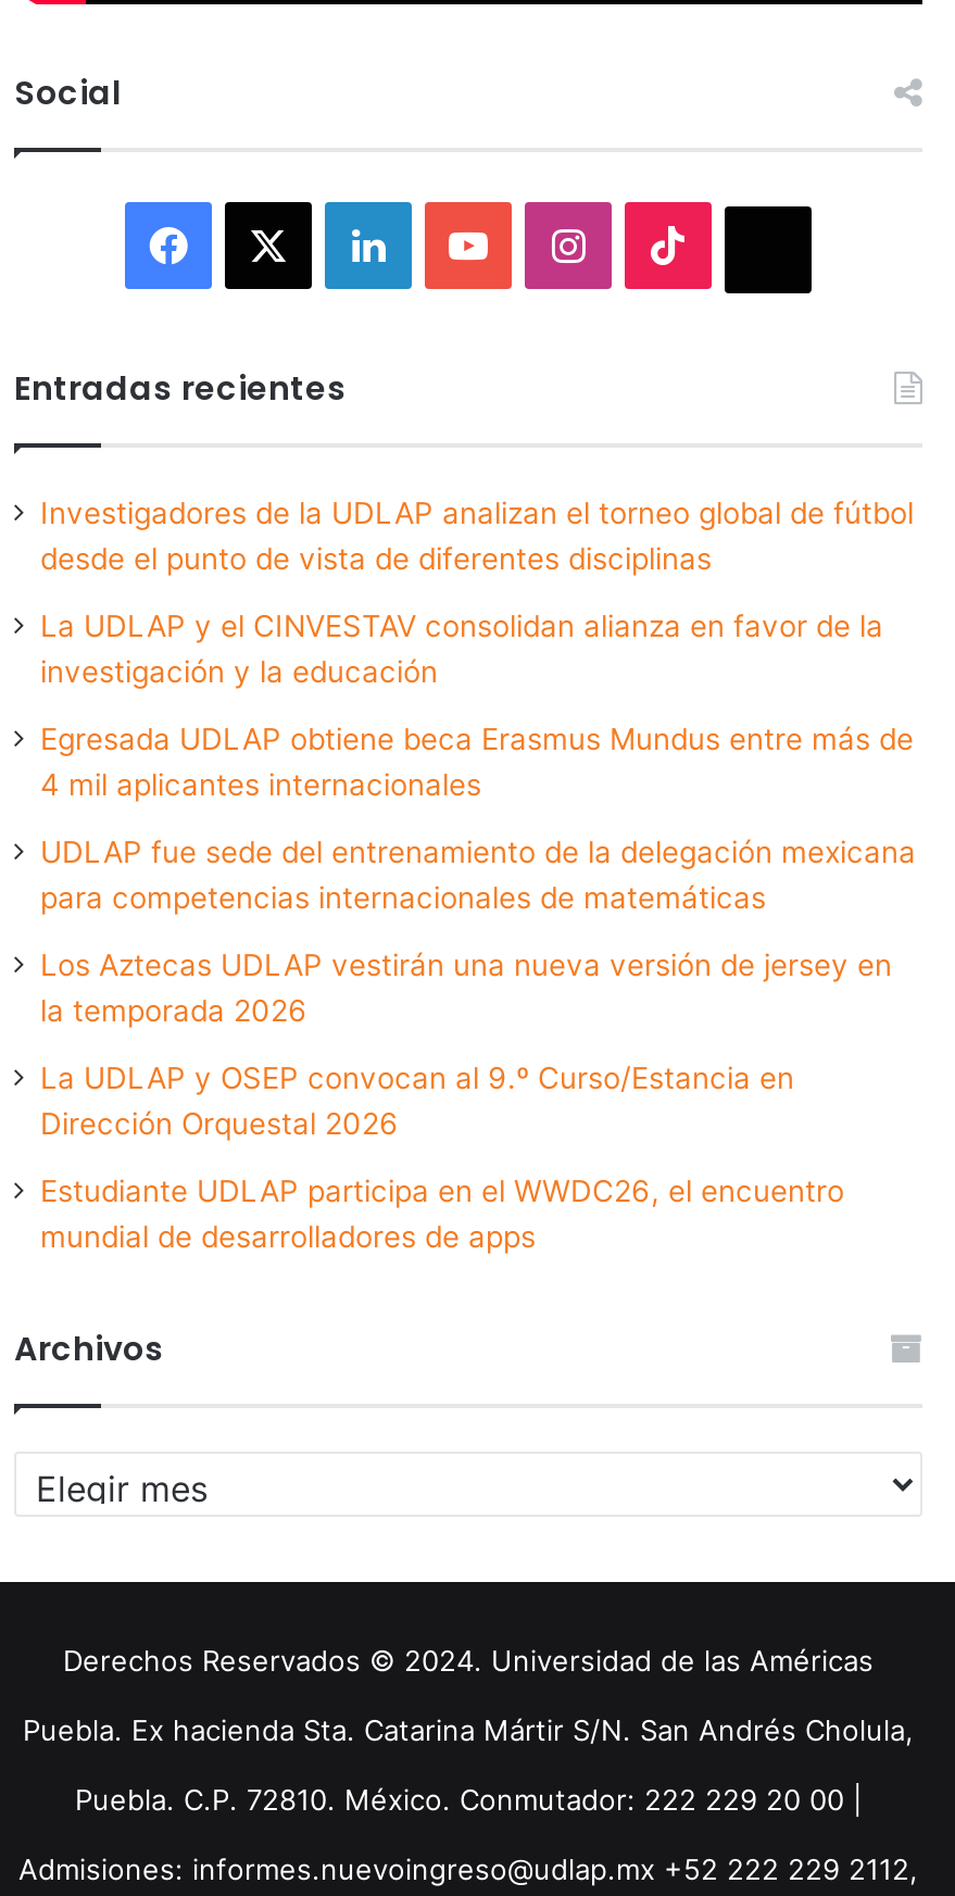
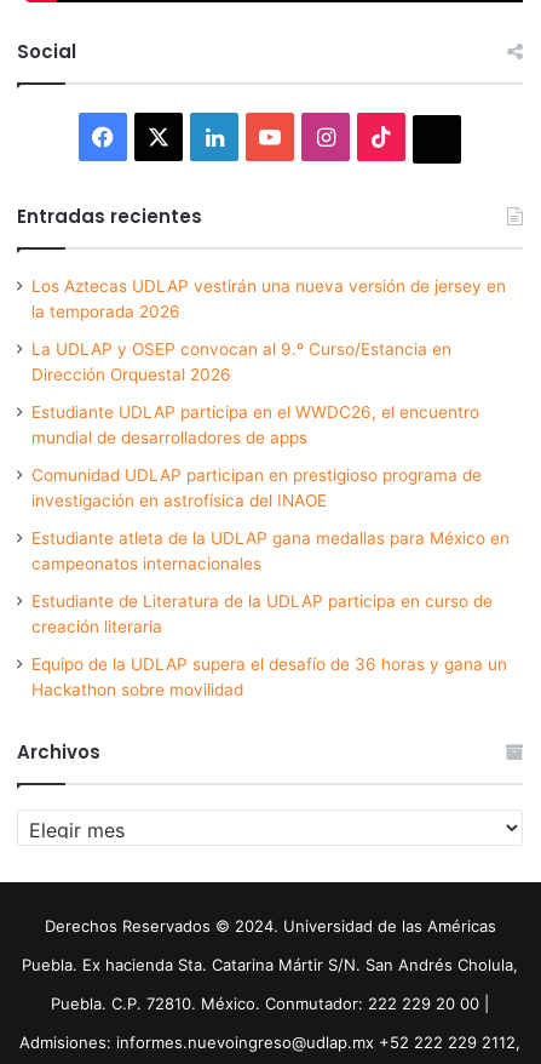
- Investigadores de la UDLAP analizan el torneo global de fútbol
- desde el punto de vista de diferentes disciplinas
- La UDLAP y el CINVESTAV consolidan alianza en favor de la
- investigación y la educación
- Egresada UDLAP obtiene beca Erasmus Mundus entre más de
- 4 mil aplicantes internacionales
- UDLAP fue sede del entrenamiento de la delegación mexicana
- para competencias internacionales de matemáticas

moved up: Los Aztecas UDLAP vestirán una nueva versión de jersey en | la temporada 2026 | La UDLAP y OSEP convocan al 9.º Curso/Estancia en | Dirección Orquestal 2026 | Estudiante UDLAP participa en el WWDC26, el encuentro | mundial de desarrolladores de apps

+ Comunidad UDLAP participan en prestigioso programa de
+ investigación en astrofísica del INAOE
+ Estudiante atleta de la UDLAP gana medallas para México en
+ campeonatos internacionales
+ Estudiante de Literatura de la UDLAP participa en curso de
+ creación literaria
+ Equipo de la UDLAP supera el desafío de 36 horas y gana un
+ Hackathon sobre movilidad
